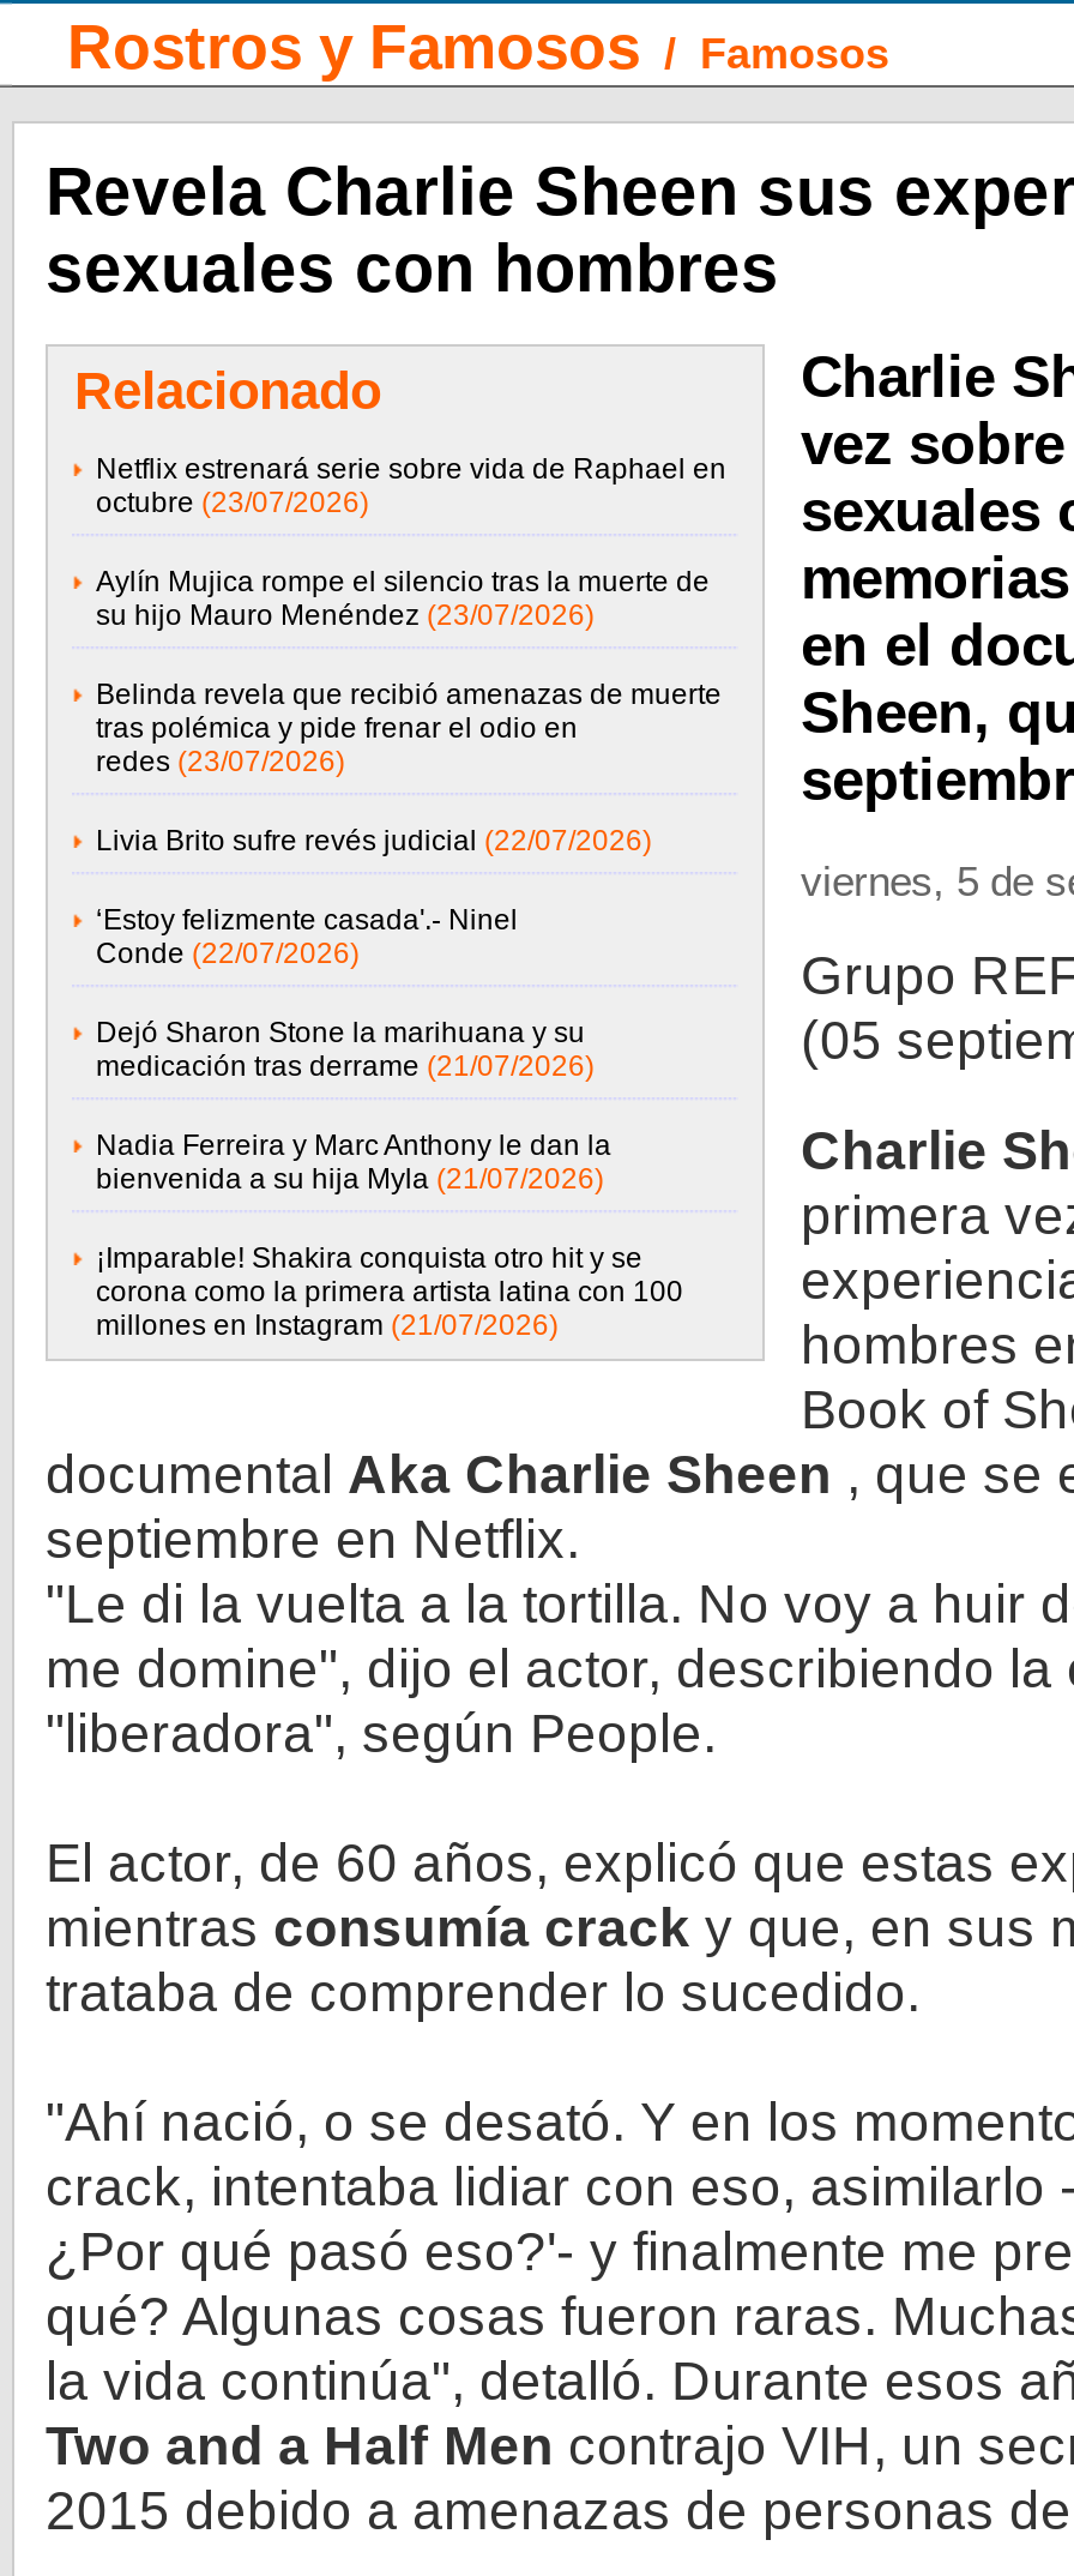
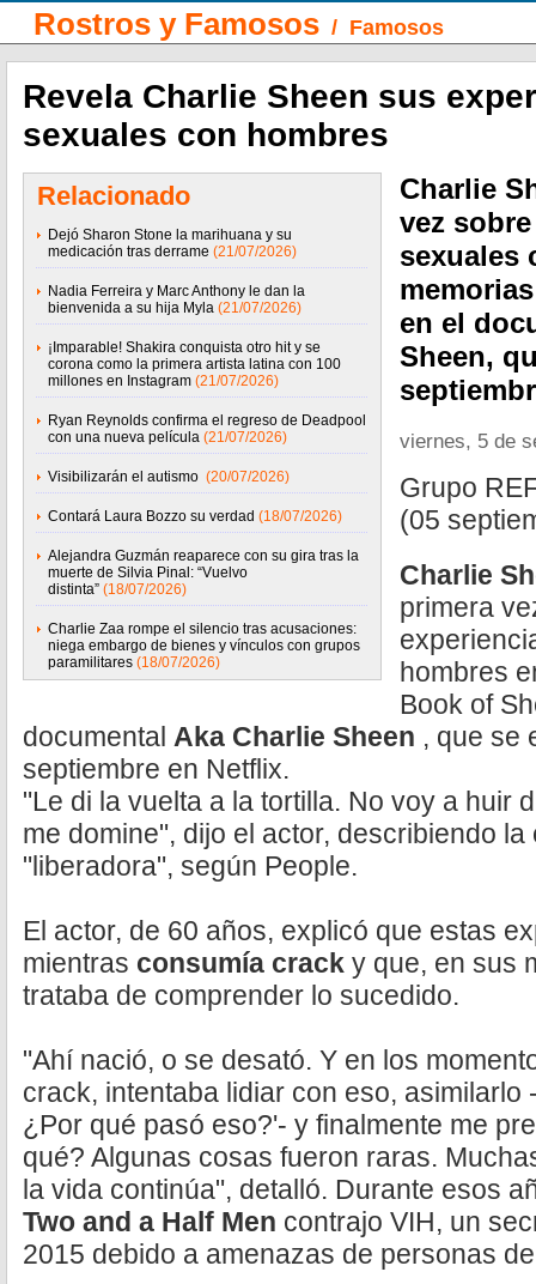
- Netflix estrenará serie sobre vida de Raphael en
- octubre (23/07/2026)
- Aylín Mujica rompe el silencio tras la muerte de
- su hijo Mauro Menéndez (23/07/2026)
- Belinda revela que recibió amenazas de muerte
- tras polémica y pide frenar el odio en
- redes (23/07/2026)
- Livia Brito sufre revés judicial (22/07/2026)
- ‘Estoy felizmente casada'.- Ninel
- Conde (22/07/2026)

+ Ryan Reynolds confirma el regreso de Deadpool
+ con una nueva película (21/07/2026)
+ Visibilizarán el autismo (20/07/2026)
+ Contará Laura Bozzo su verdad (18/07/2026)
+ Alejandra Guzmán reaparece con su gira tras la
+ muerte de Silvia Pinal: “Vuelvo
+ distinta” (18/07/2026)
+ Charlie Zaa rompe el silencio tras acusaciones:
+ niega embargo de bienes y vínculos con grupos
+ paramilitares (18/07/2026)

moved up: Dejó Sharon Stone la marihuana y su | medicación tras derrame (21/07/2026) | Nadia Ferreira y Marc Anthony le dan la | bienvenida a su hija Myla (21/07/2026) | ¡Imparable! Shakira conquista otro hit y se | corona como la primera artista latina con 100 | millones en Instagram (21/07/2026)
